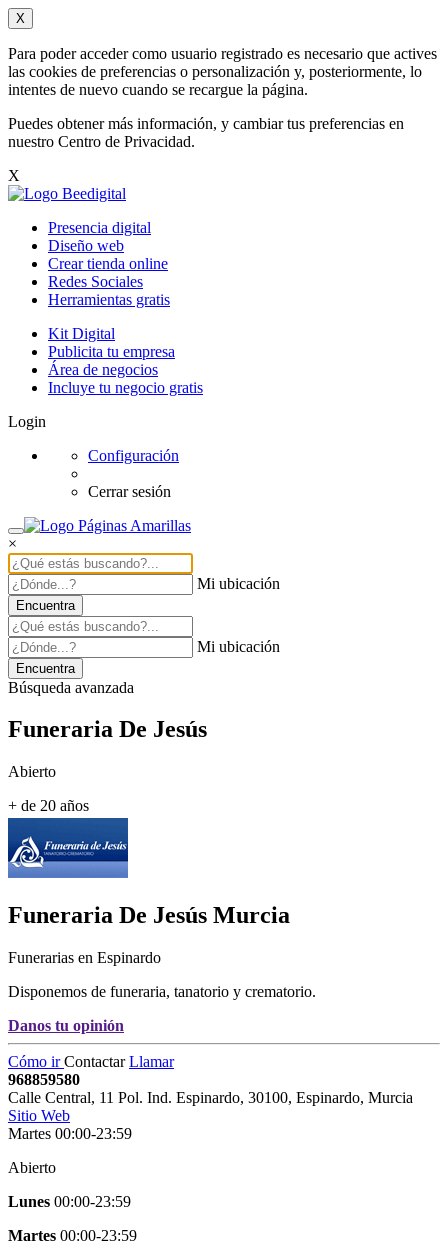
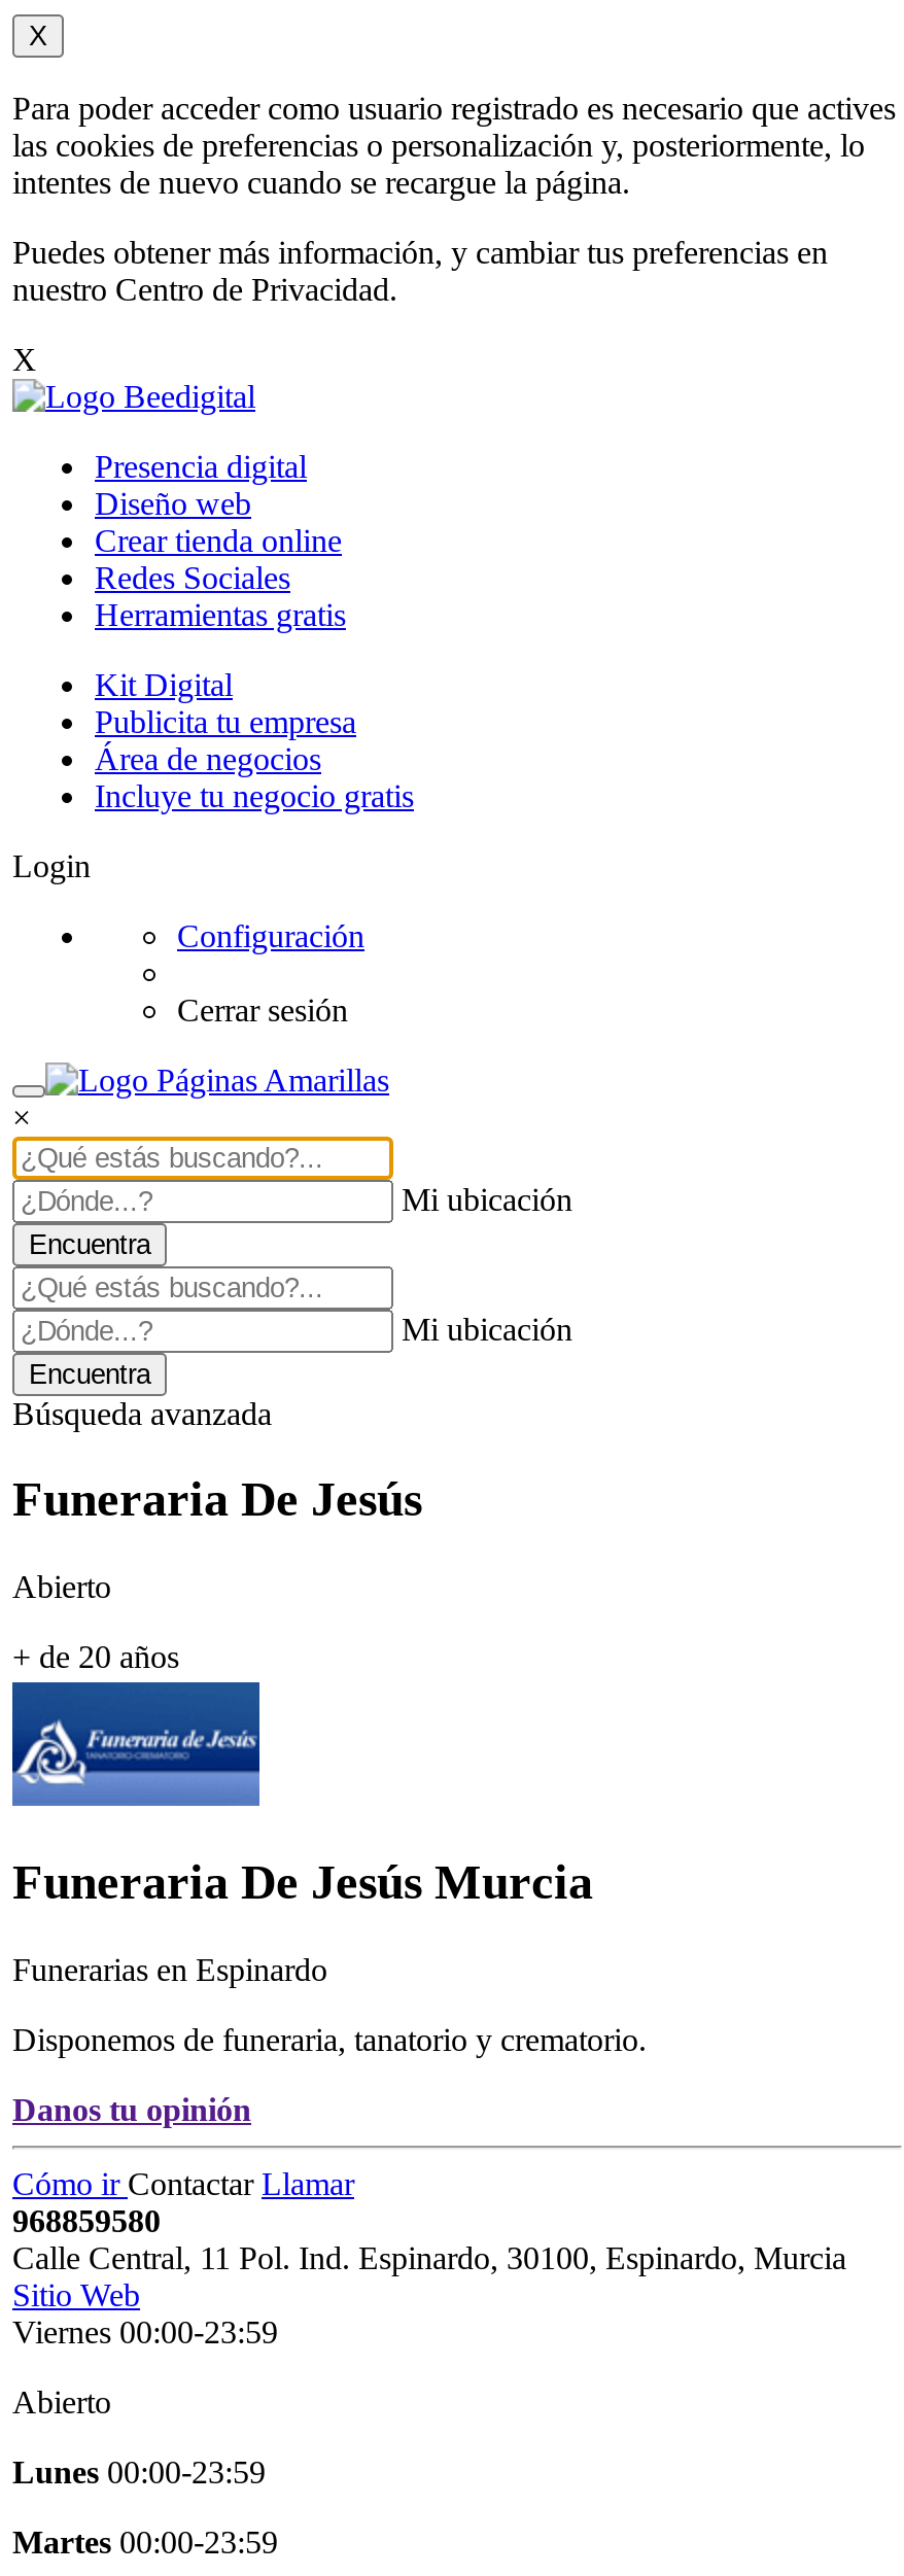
- Martes 00:00-23:59
+ Viernes 00:00-23:59
